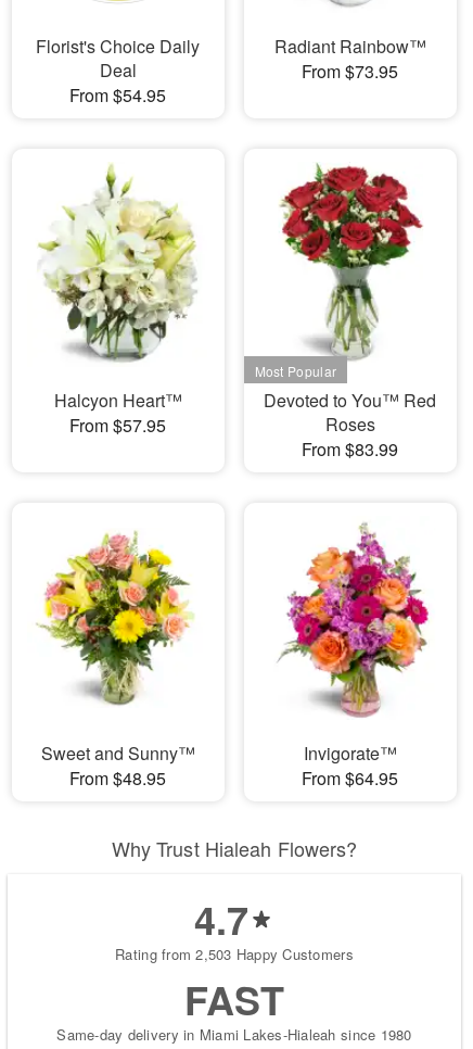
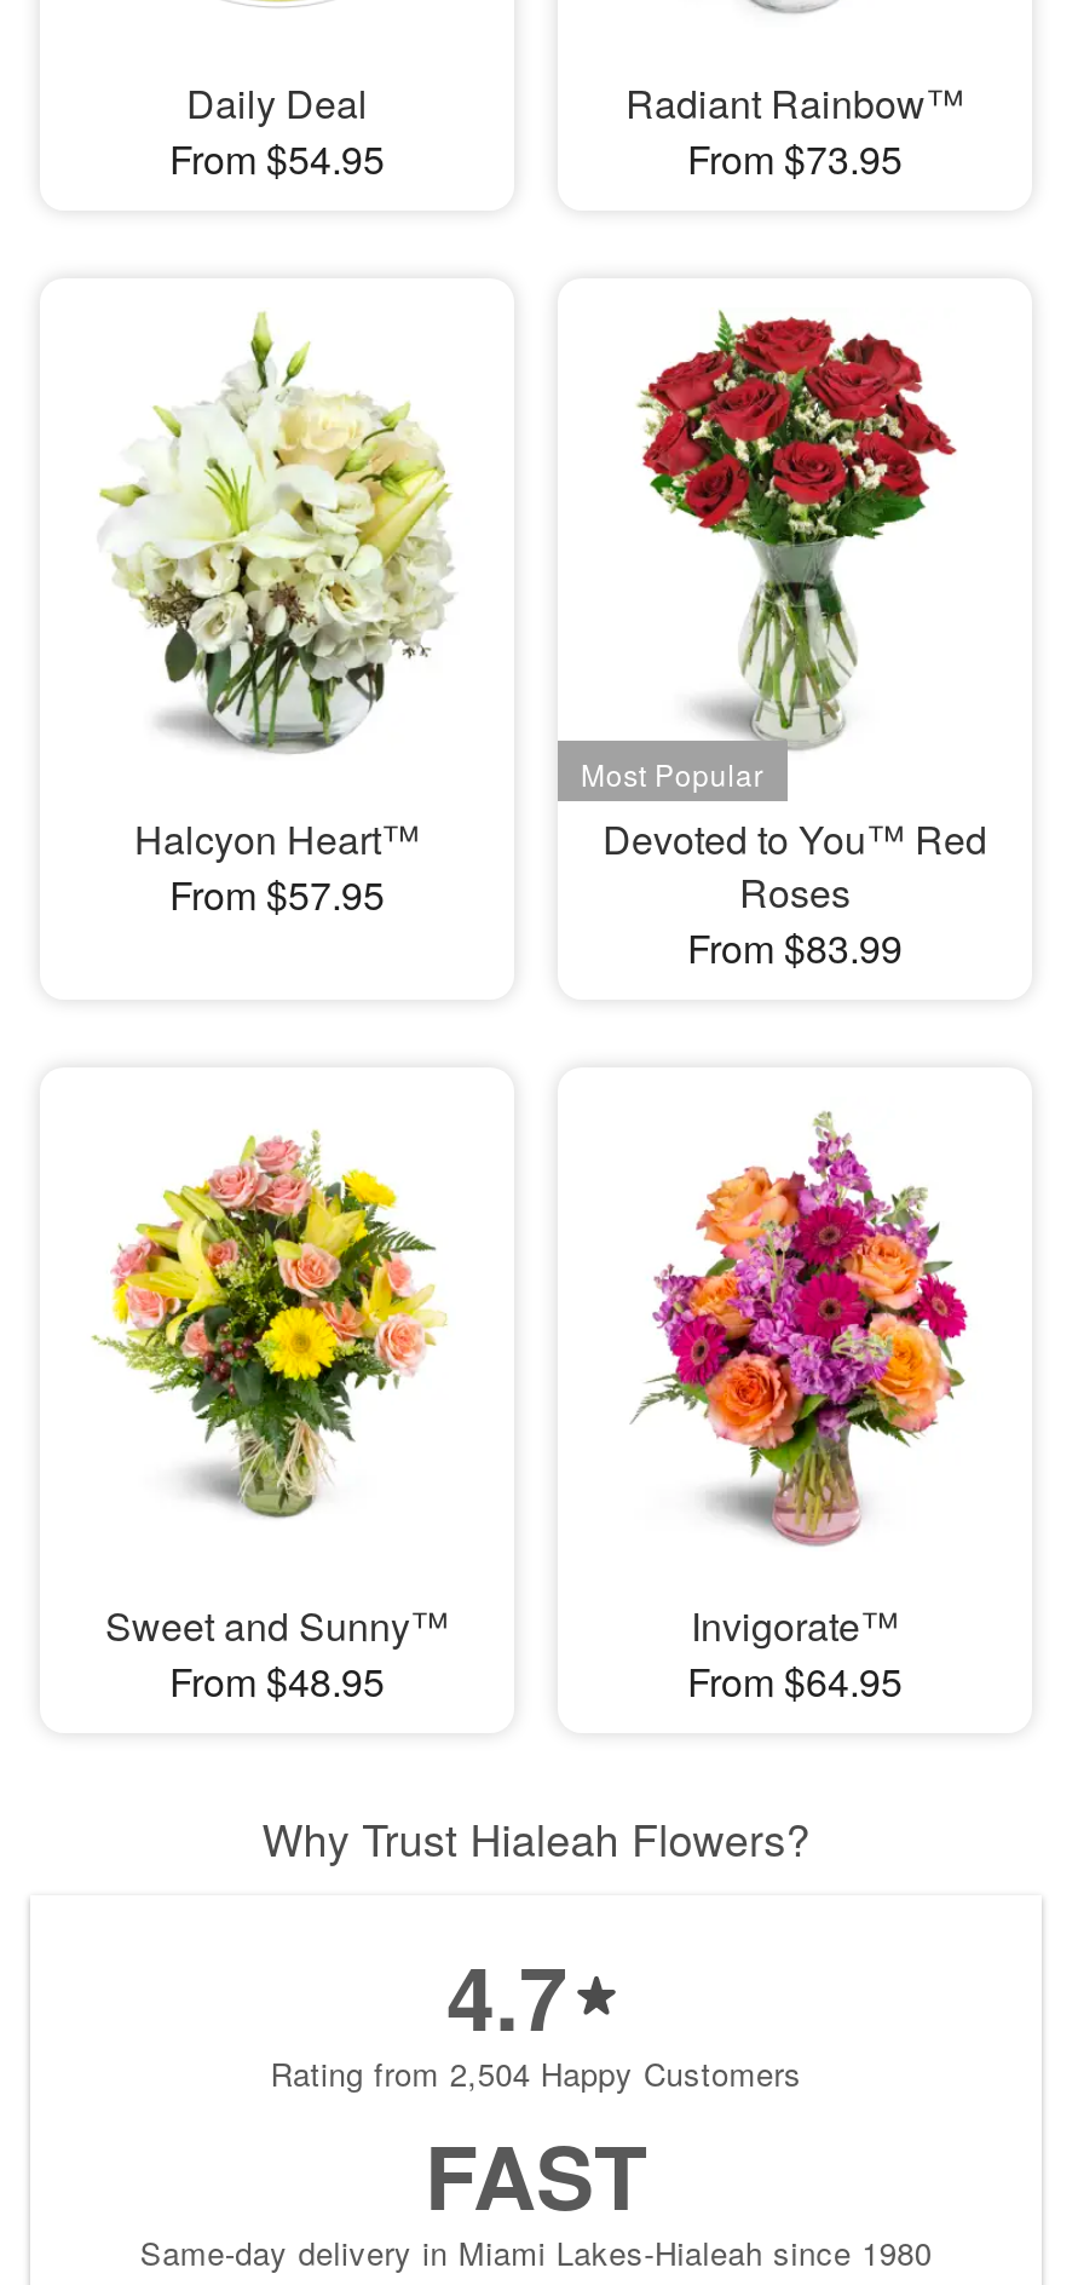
- Florist's Choice Daily
- Deal
+ Daily Deal

- Rating from 2,503 Happy Customers
+ Rating from 2,504 Happy Customers
